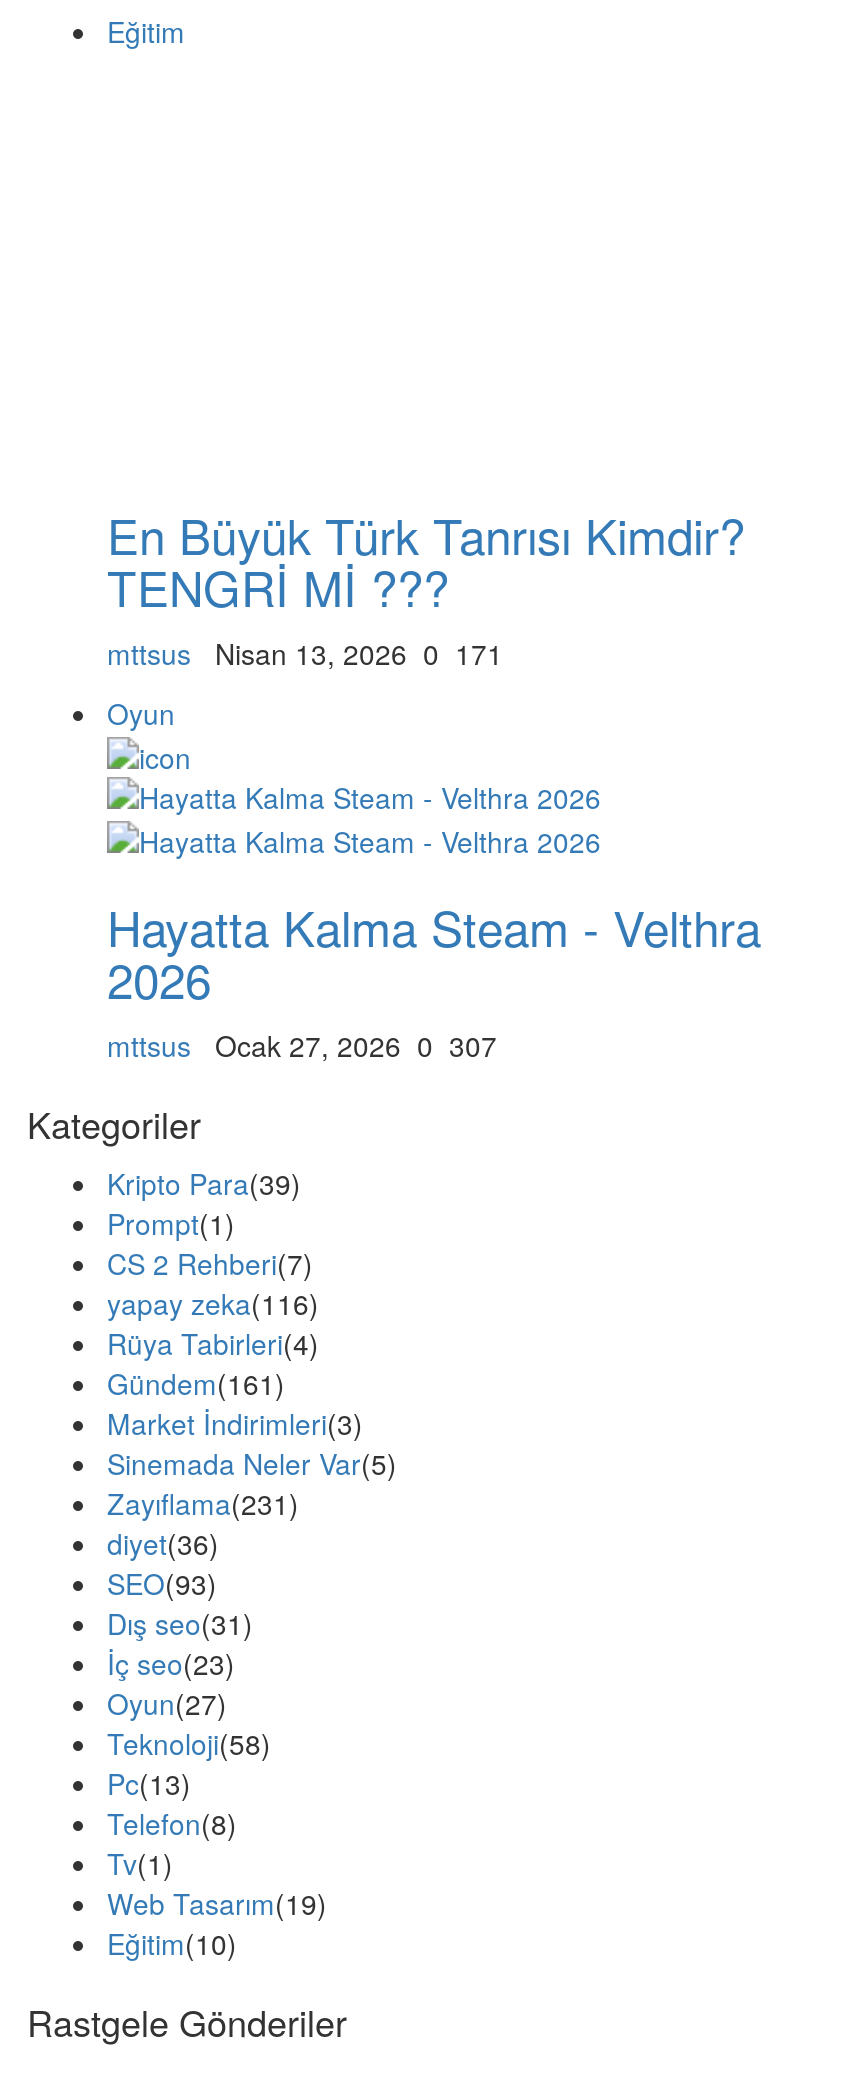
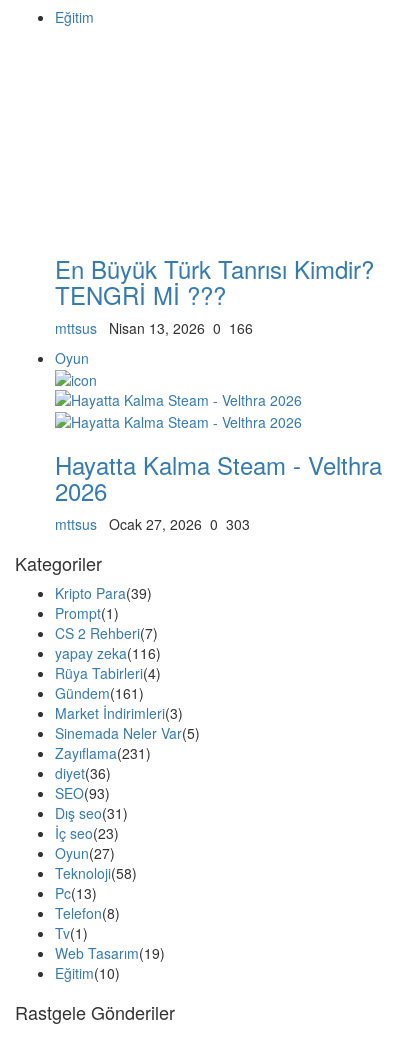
- mttsus Nisan 13, 2026 0 171
+ mttsus Nisan 13, 2026 0 166

- mttsus Ocak 27, 2026 0 307
+ mttsus Ocak 27, 2026 0 303
